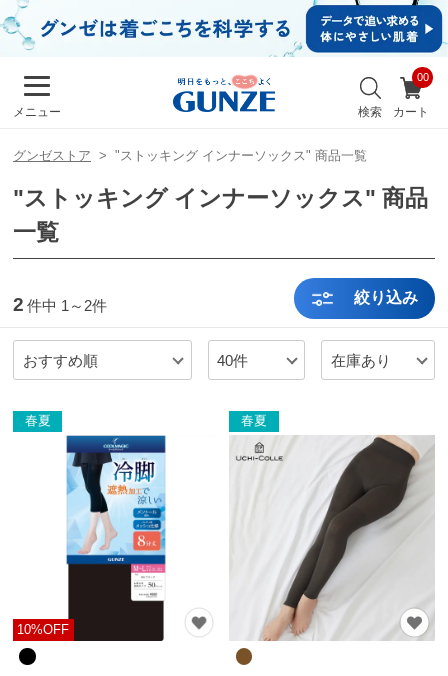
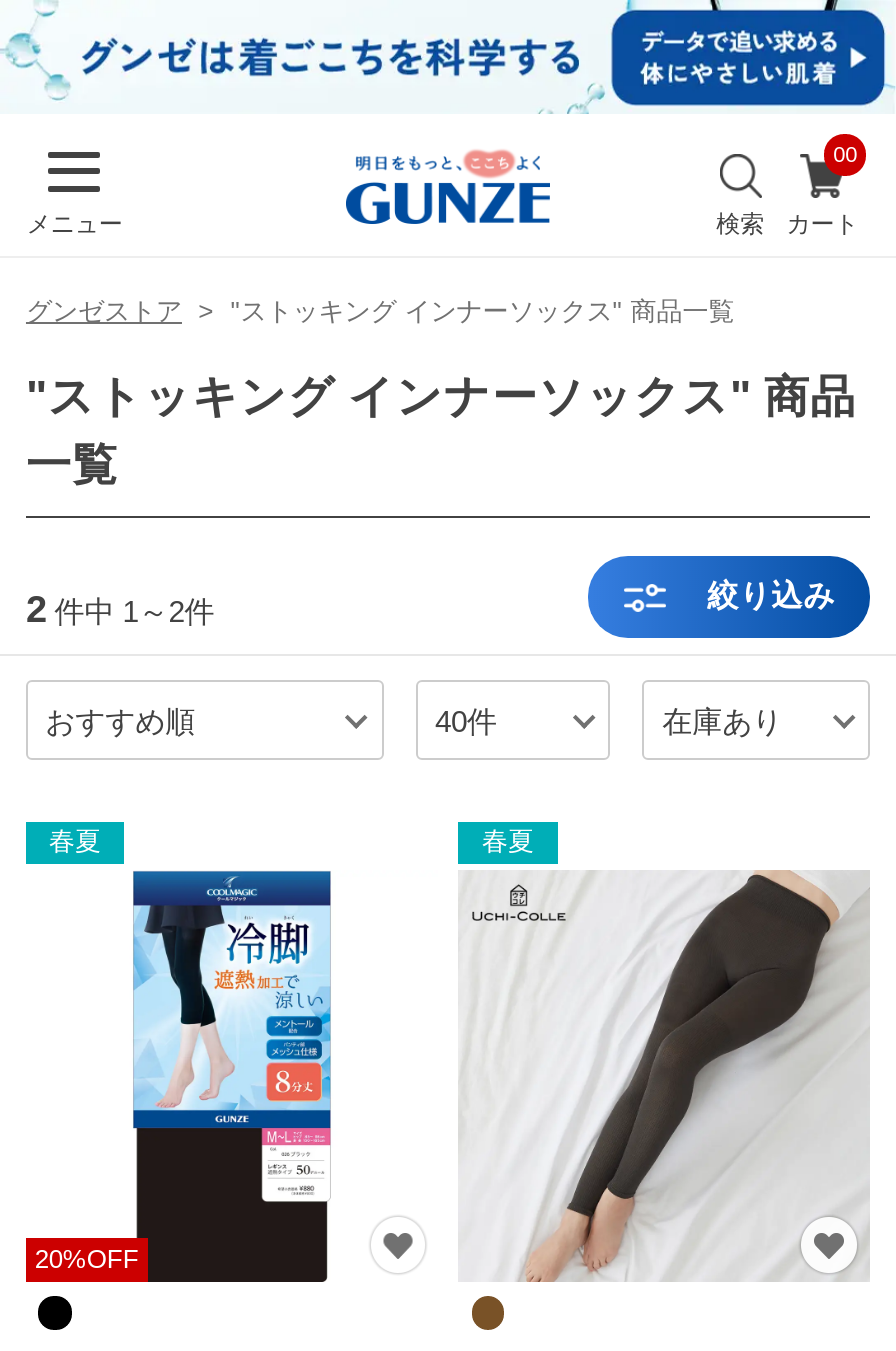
- 10%OFF
+ 20%OFF
